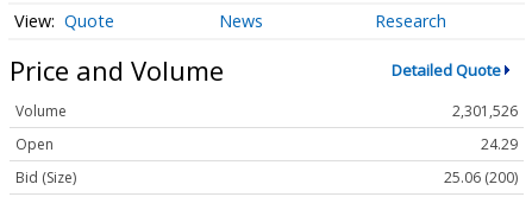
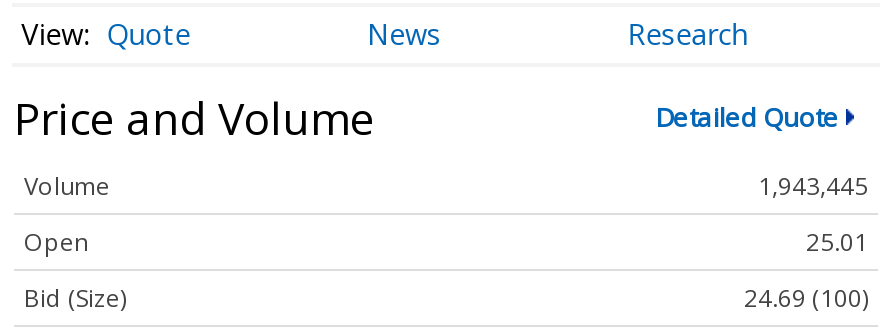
- 2,301,526
+ 1,943,445

- 24.29
+ 25.01

- 25.06 (200)
+ 24.69 (100)
